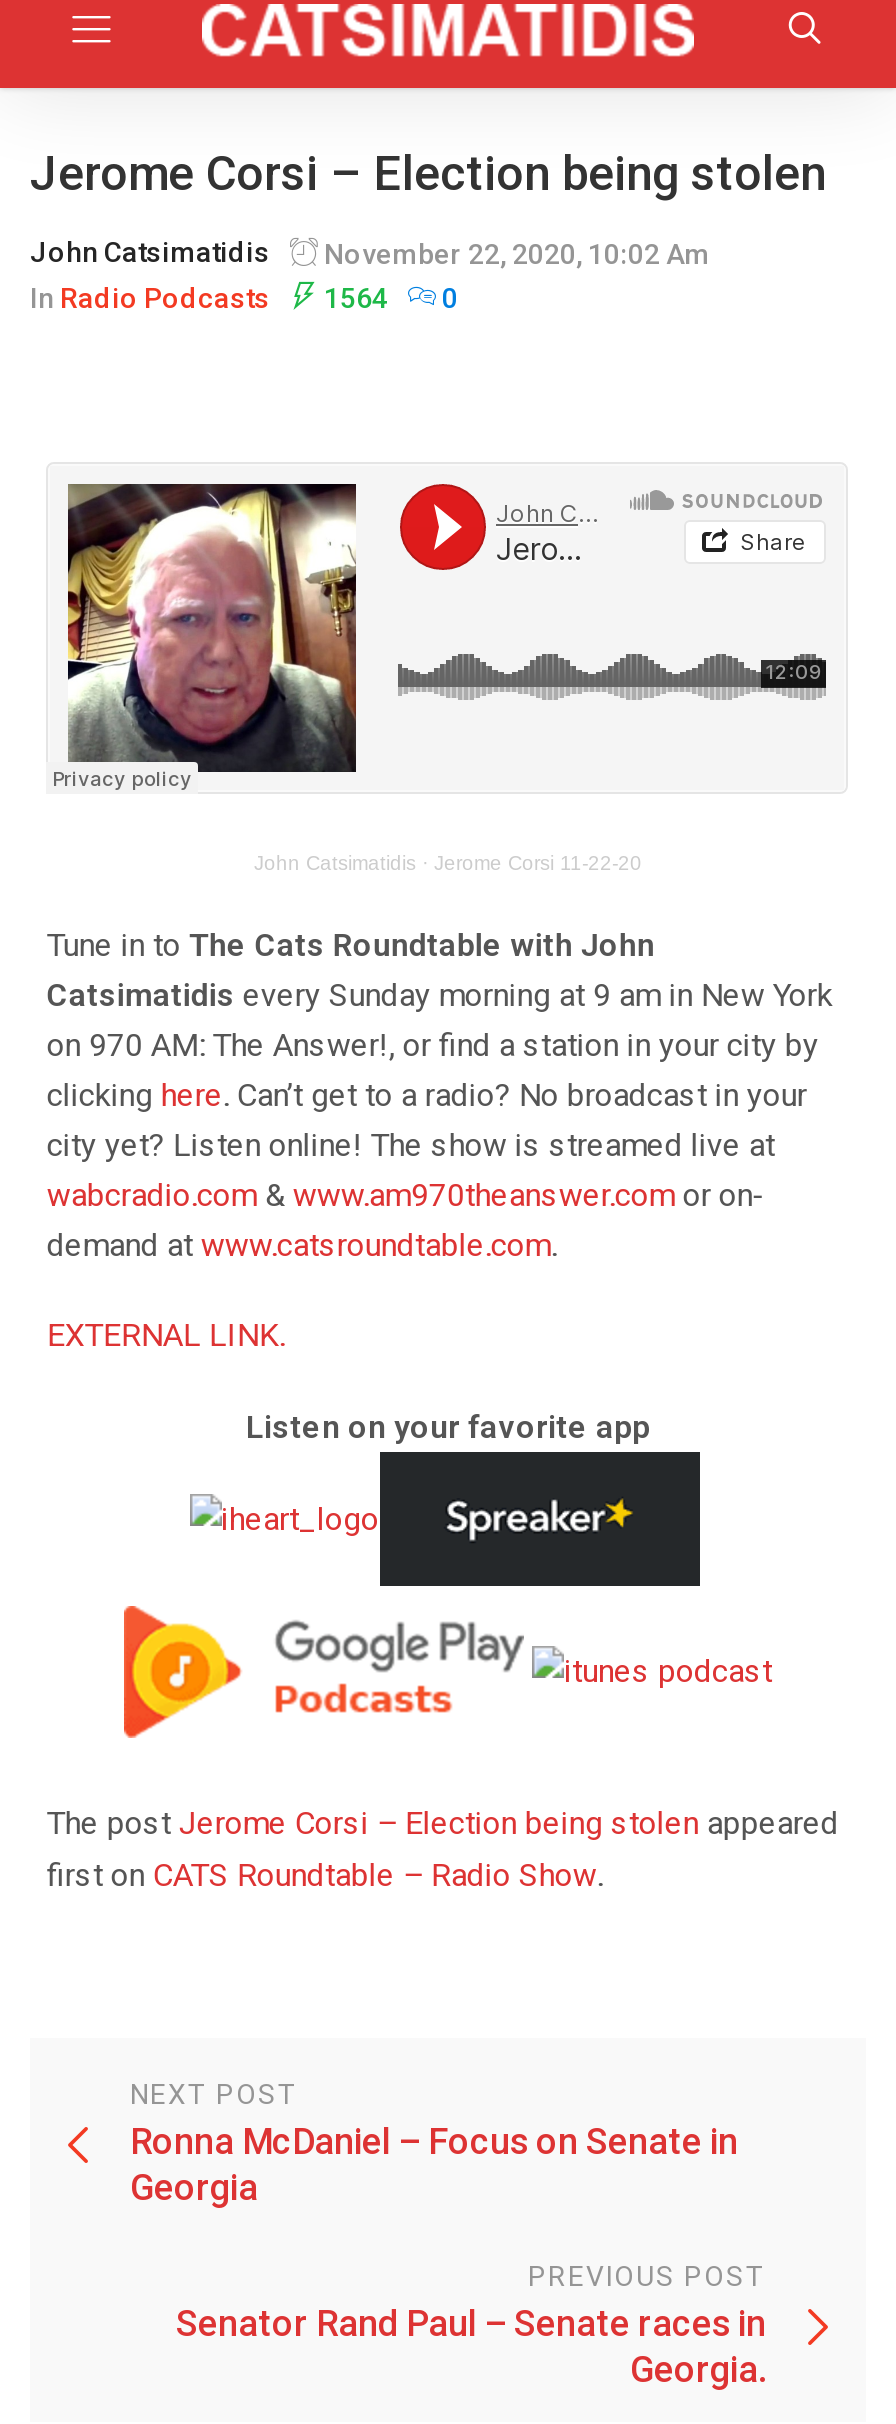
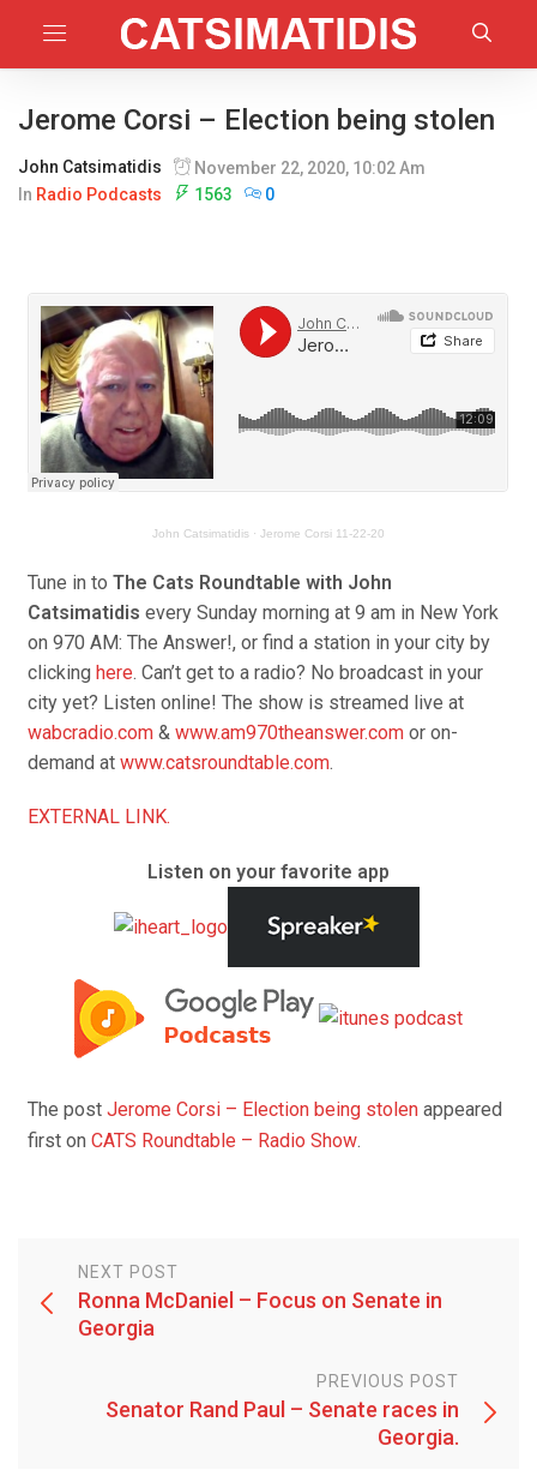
- In Radio Podcasts 1564 0
+ In Radio Podcasts 1563 0
